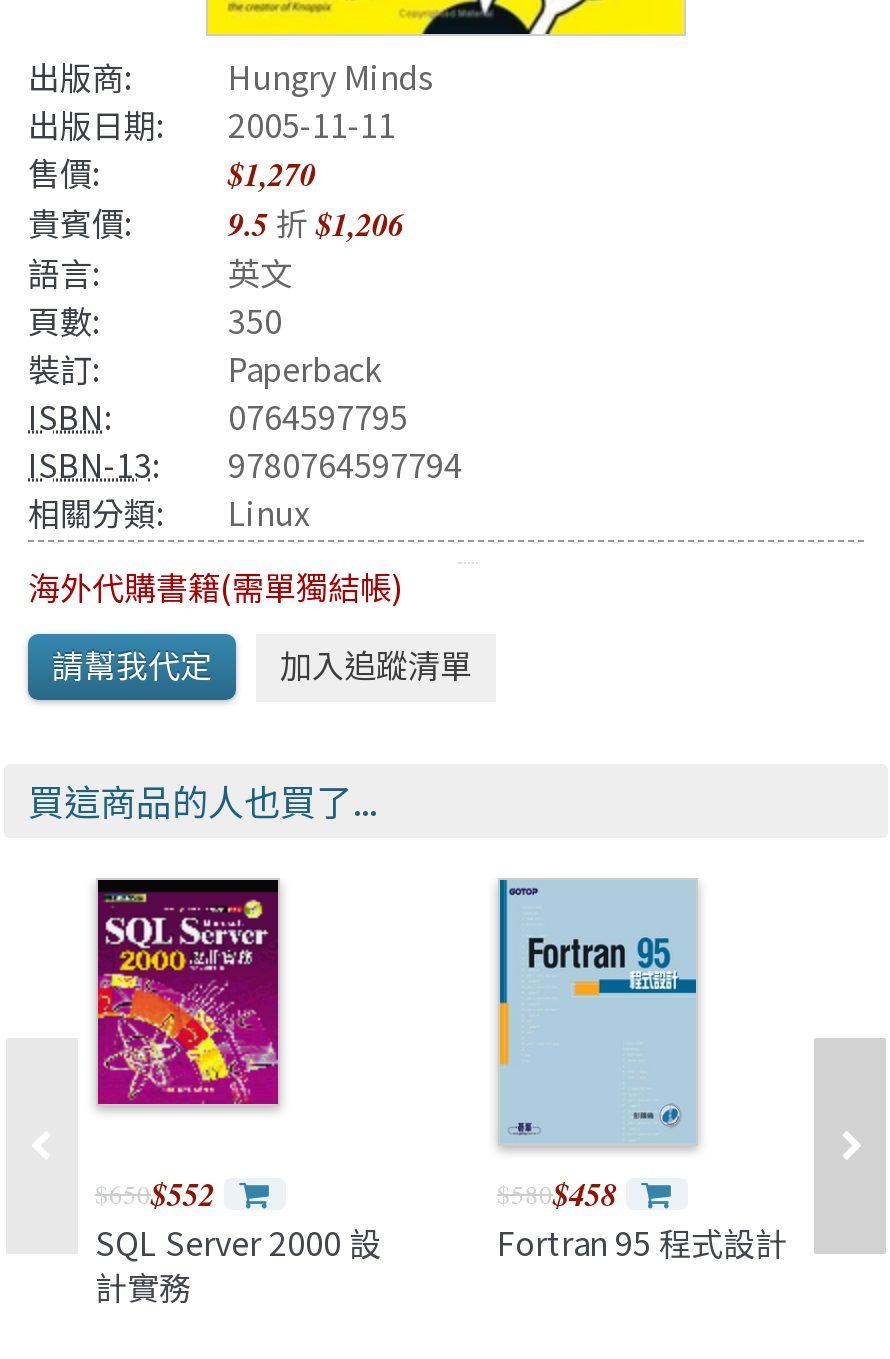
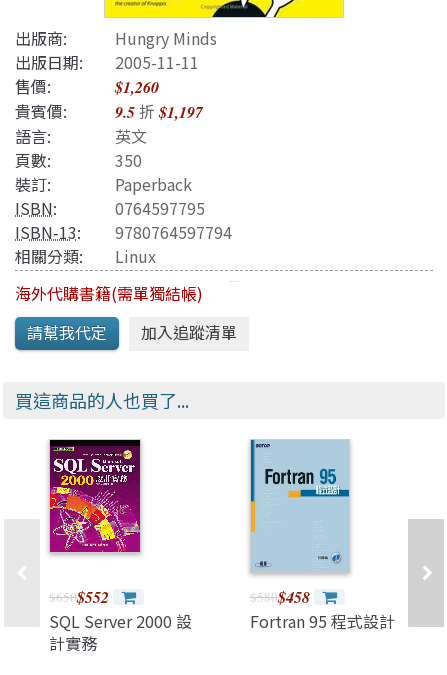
- $1,270
+ $1,260

- 貴賓價: 9.5折$1,206
+ 貴賓價: 9.5折$1,197
